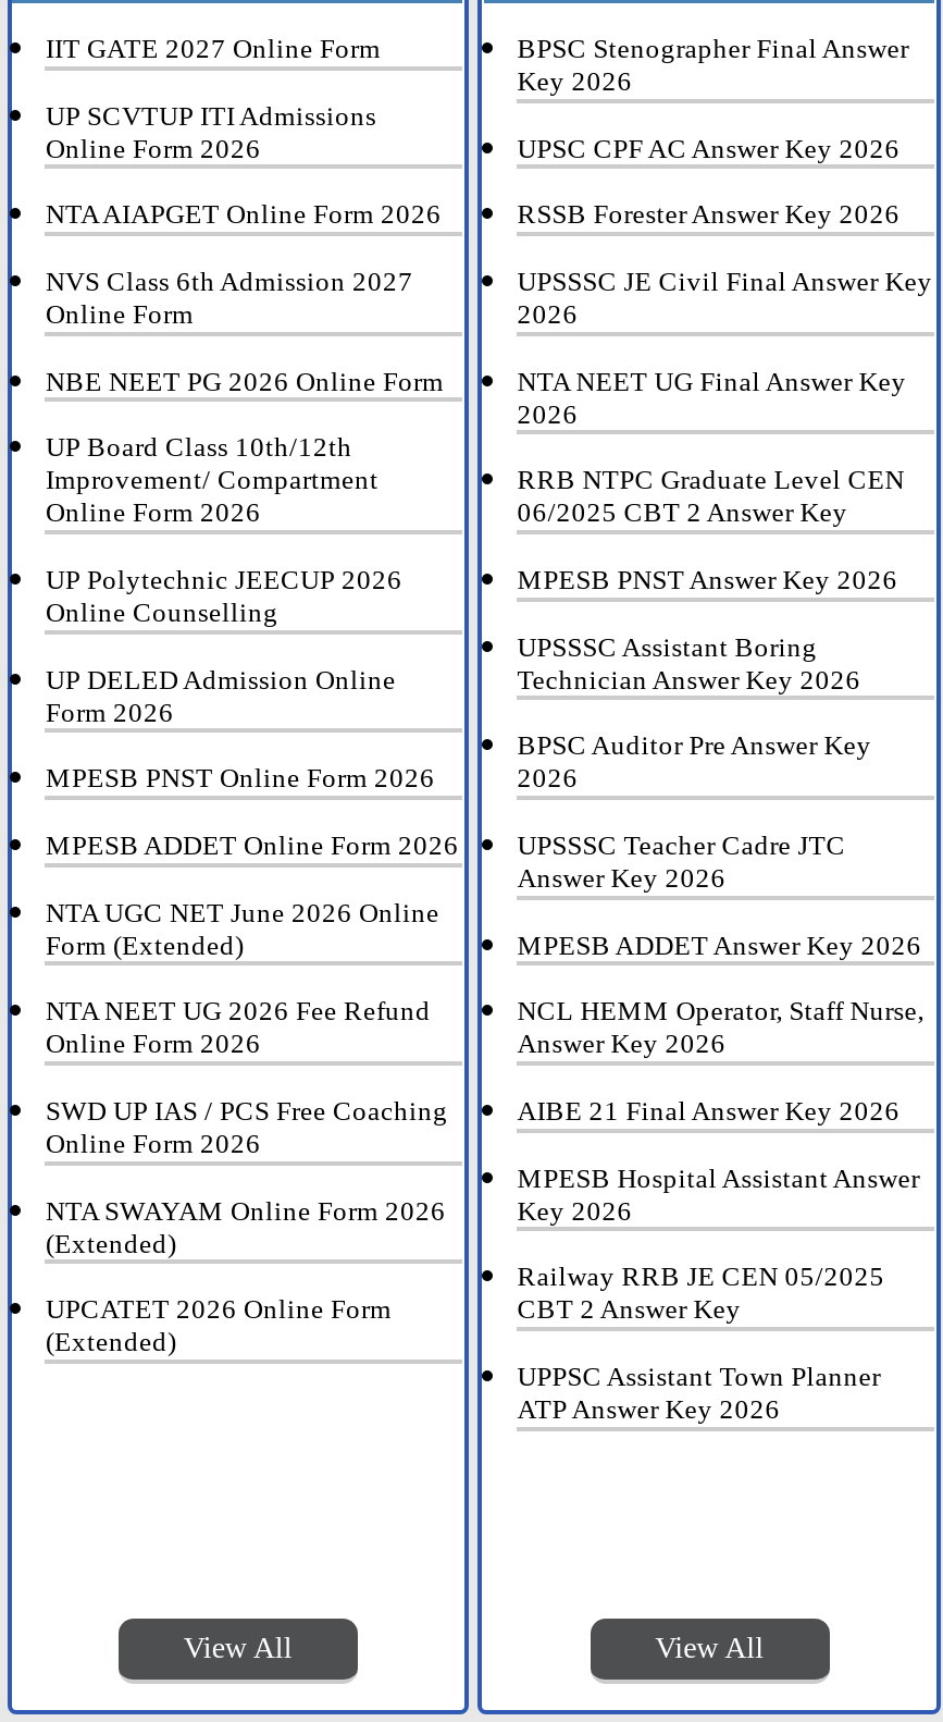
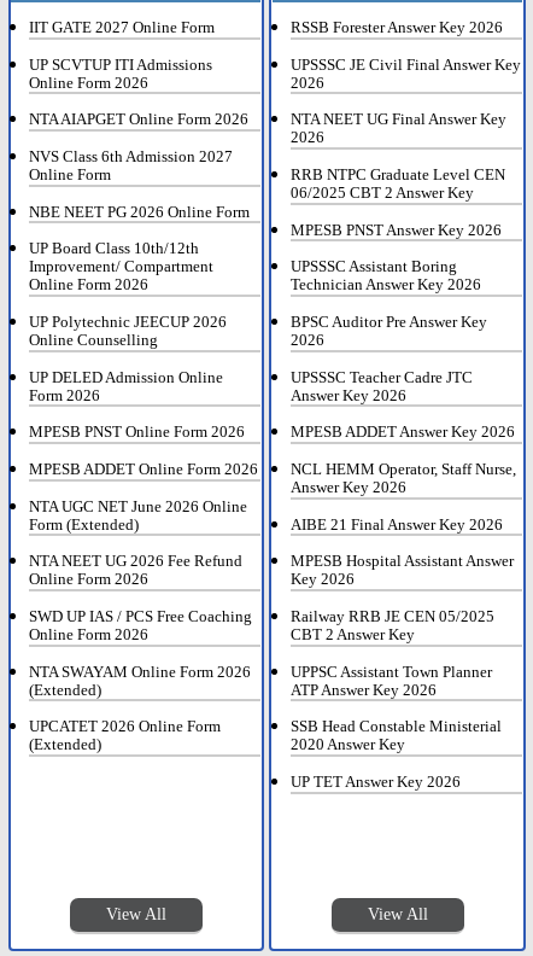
- BPSC Stenographer Final Answer
- Key 2026
- UPSC CPF AC Answer Key 2026

moved up: RSSB Forester Answer Key 2026 | UPSSSC JE Civil Final Answer Key | 2026 | ... | UPPSC Assistant Town Planner | ATP Answer Key 2026

+ SSB Head Constable Ministerial
+ 2020 Answer Key
+ UP TET Answer Key 2026
